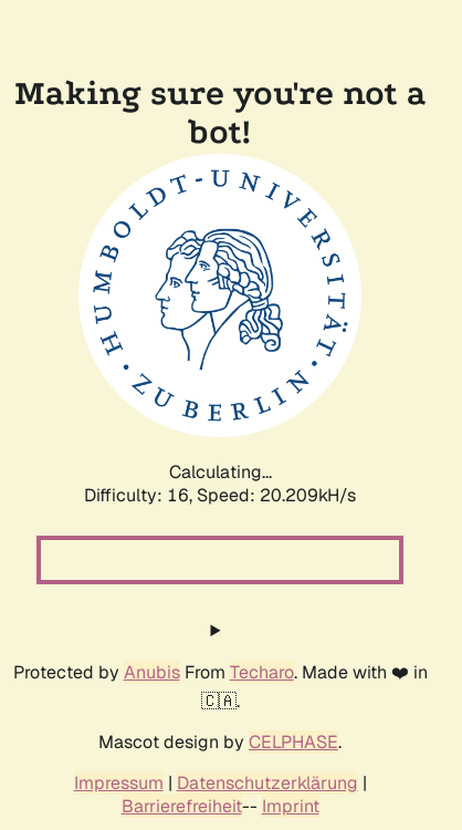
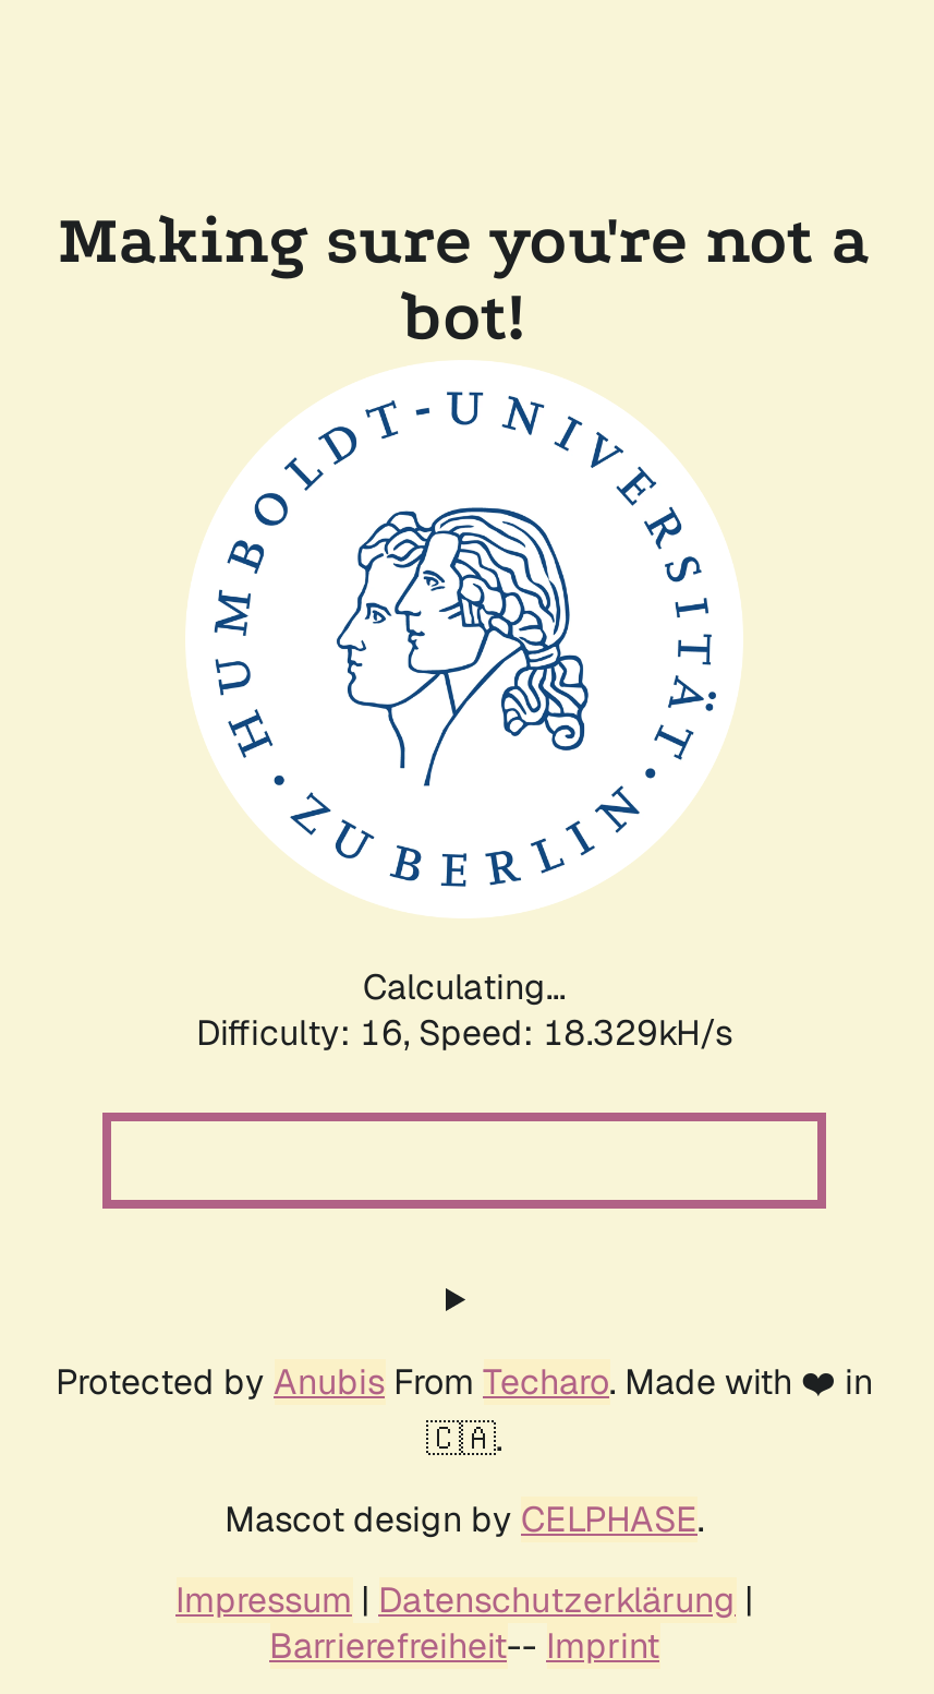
- Difficulty: 16, Speed: 20.209kH/s
+ Difficulty: 16, Speed: 18.329kH/s
